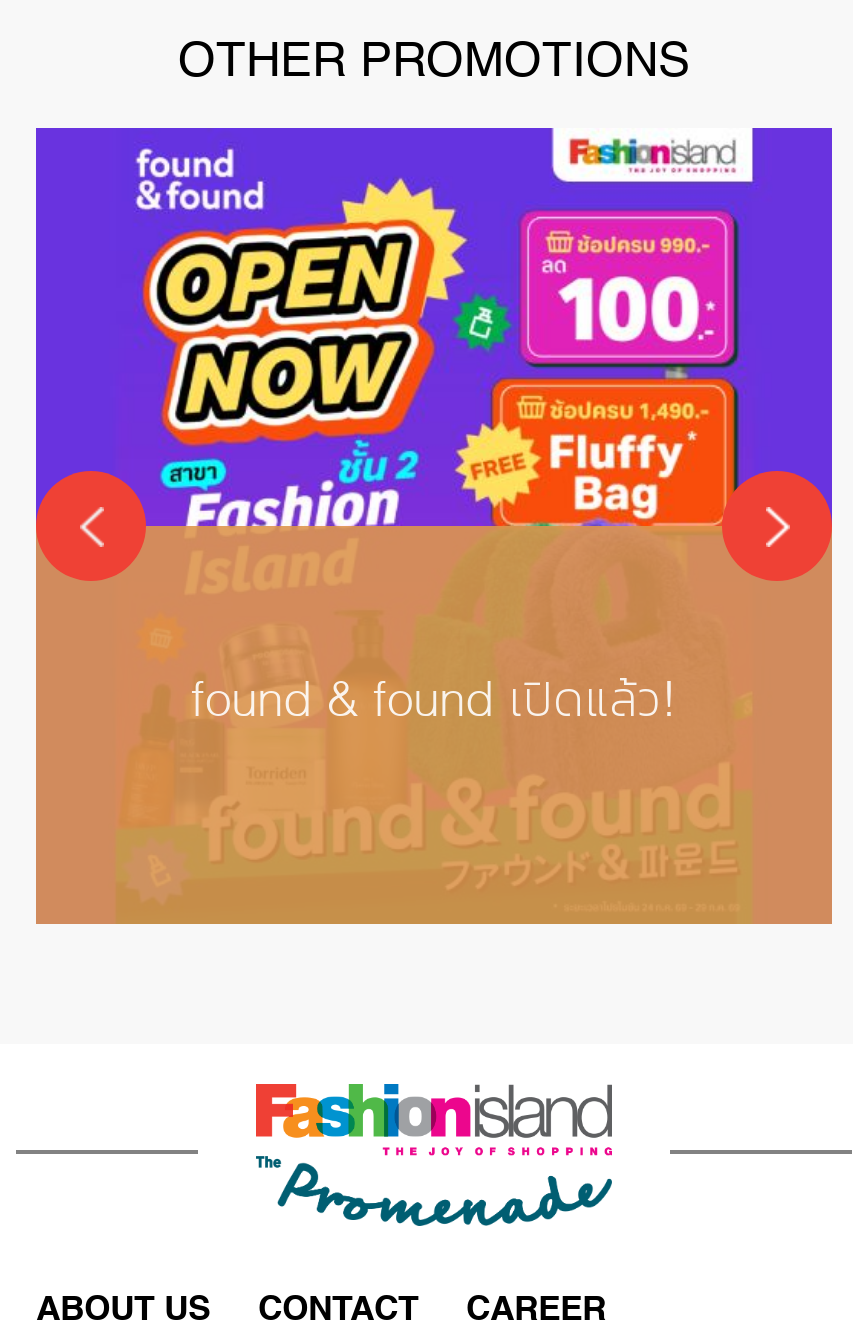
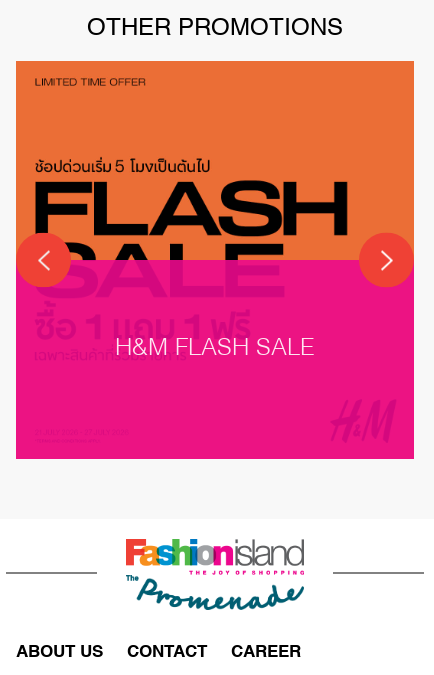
- [image]
- found & found เปิดแล้ว!
+ [image]
+ H&M FLASH SALE
